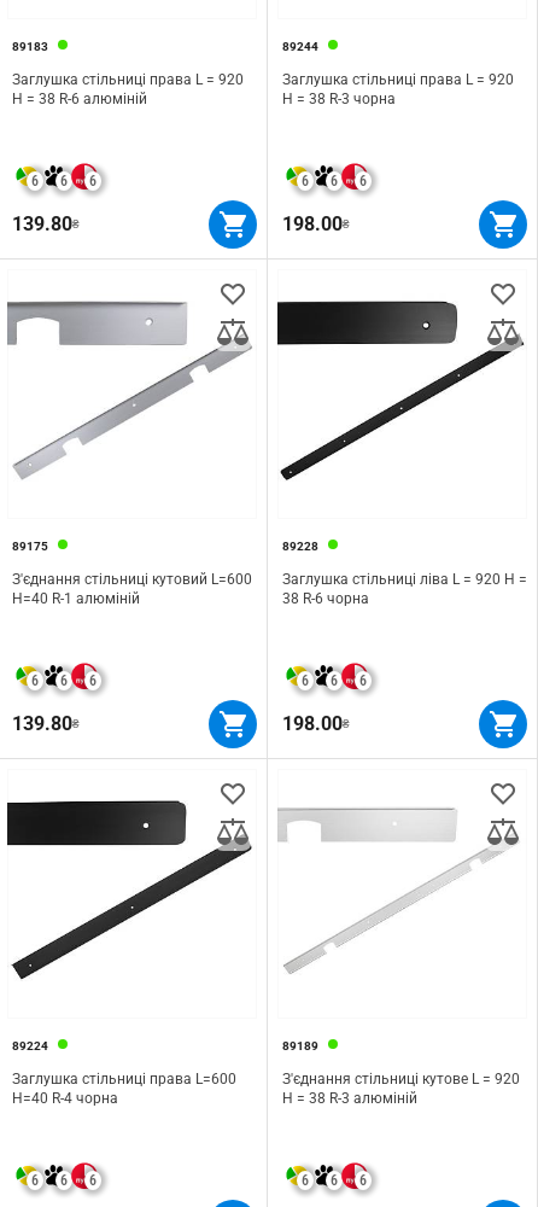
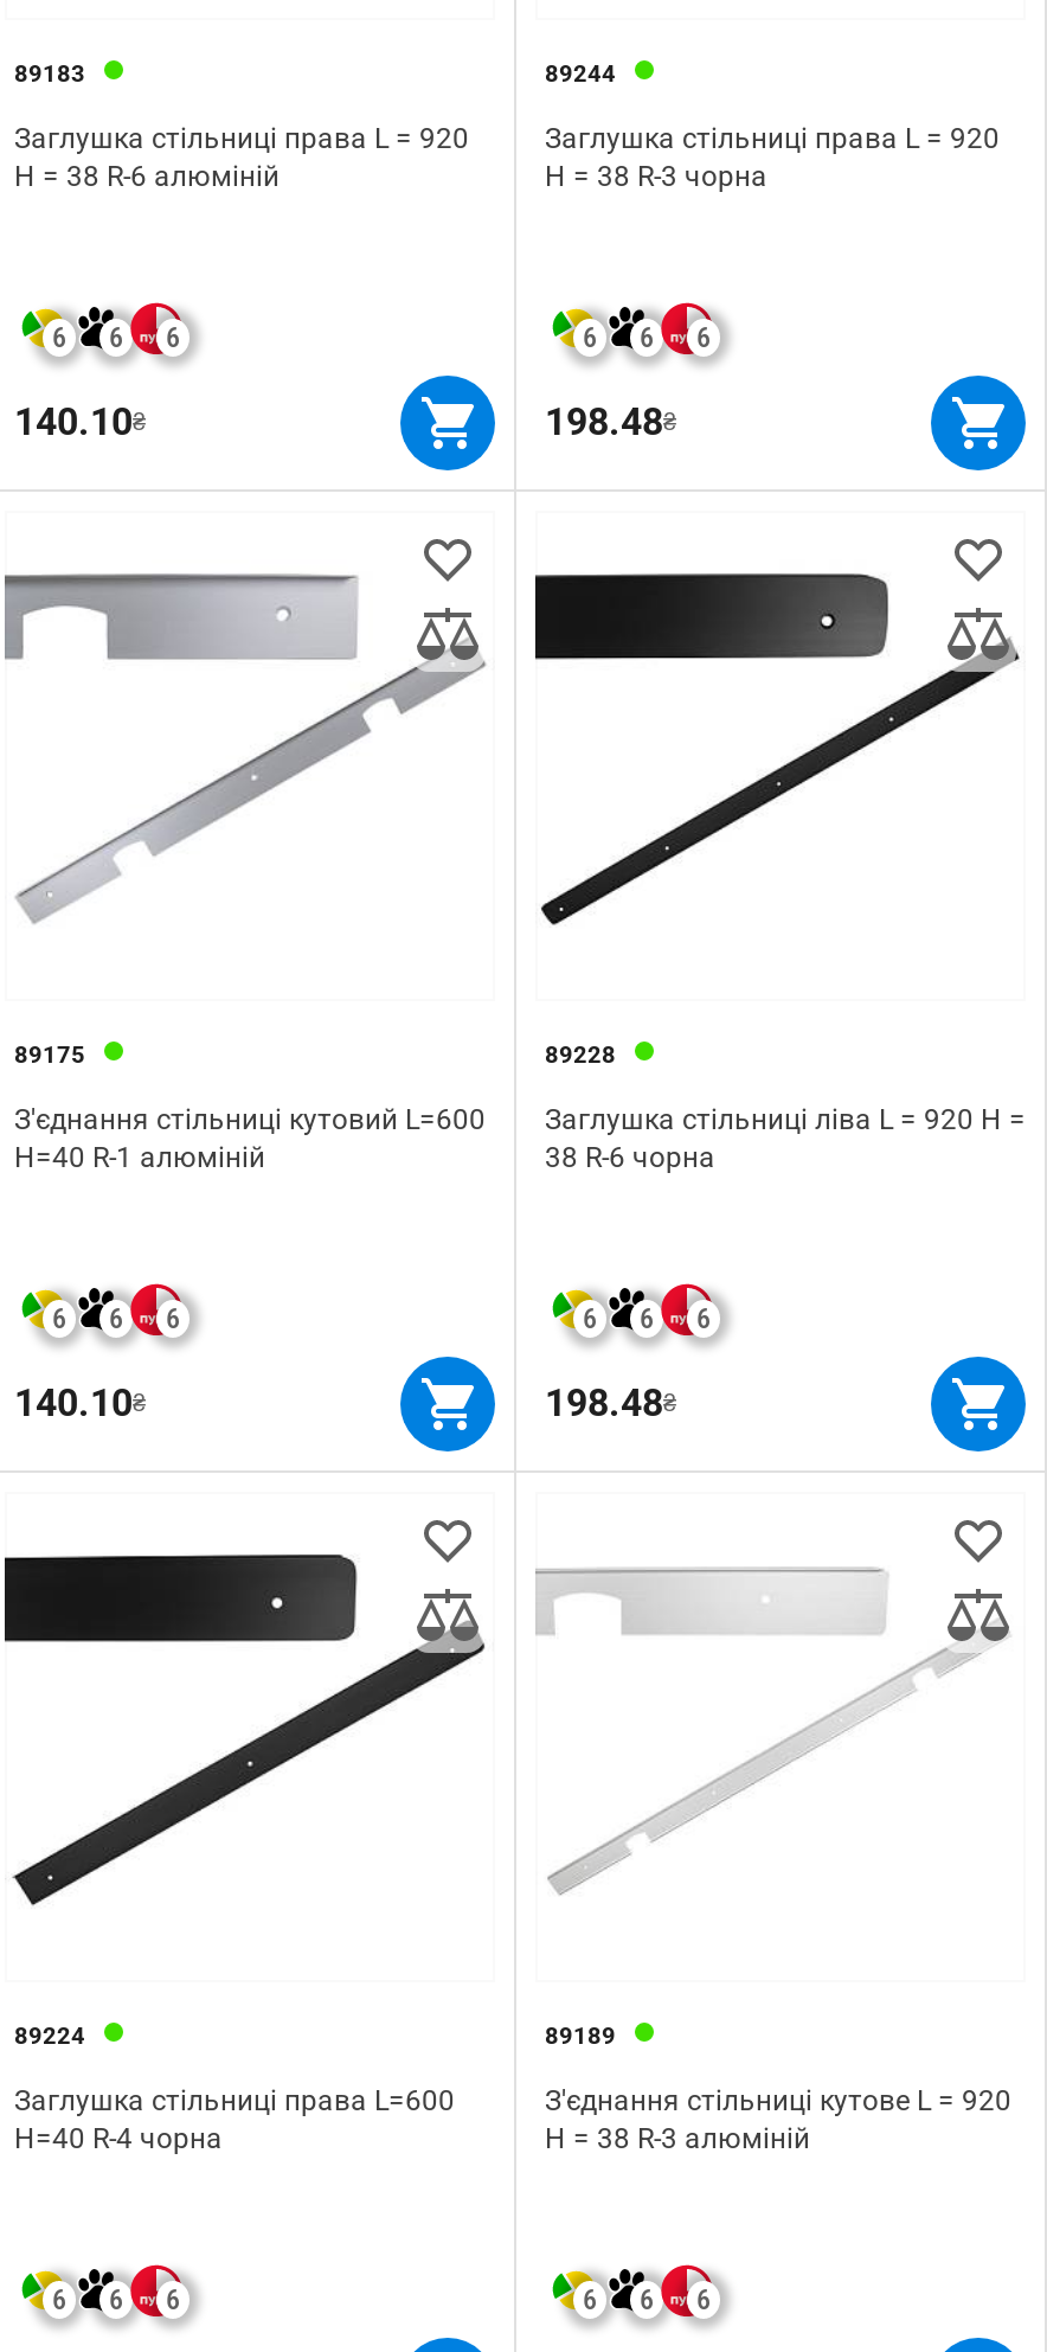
- 139.80₴
+ 140.10₴

- 198.00₴
+ 198.48₴

- 139.80₴
+ 140.10₴

- 198.00₴
+ 198.48₴
